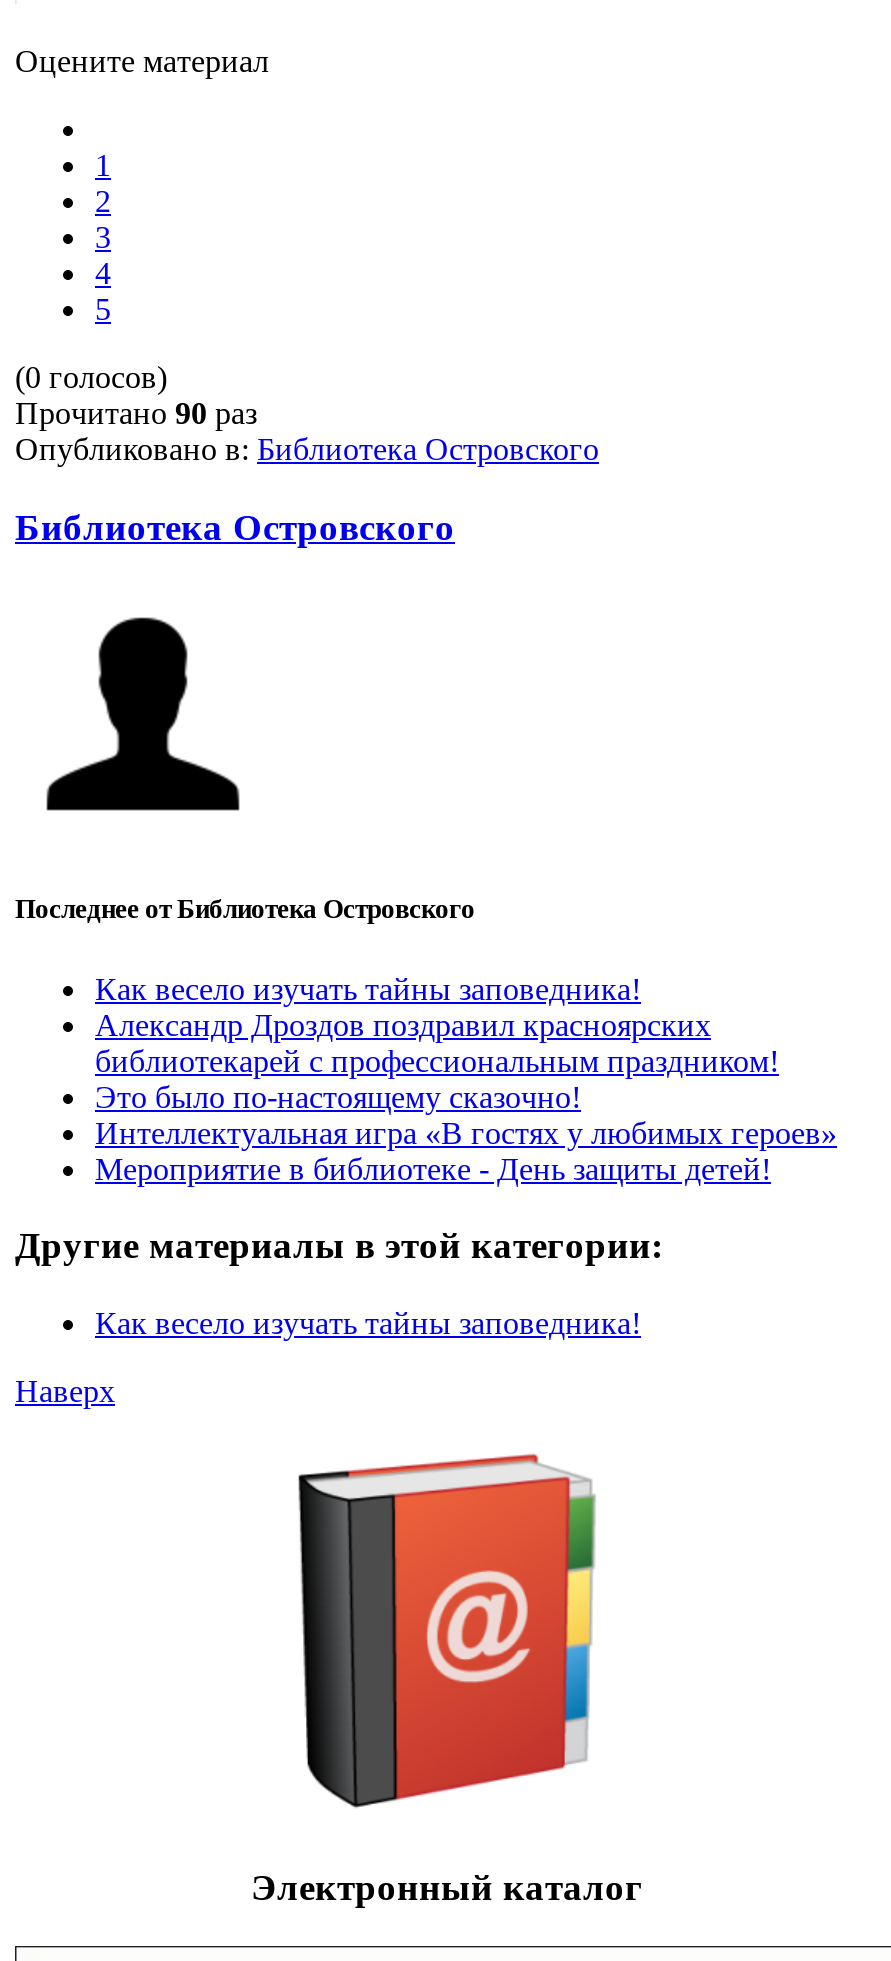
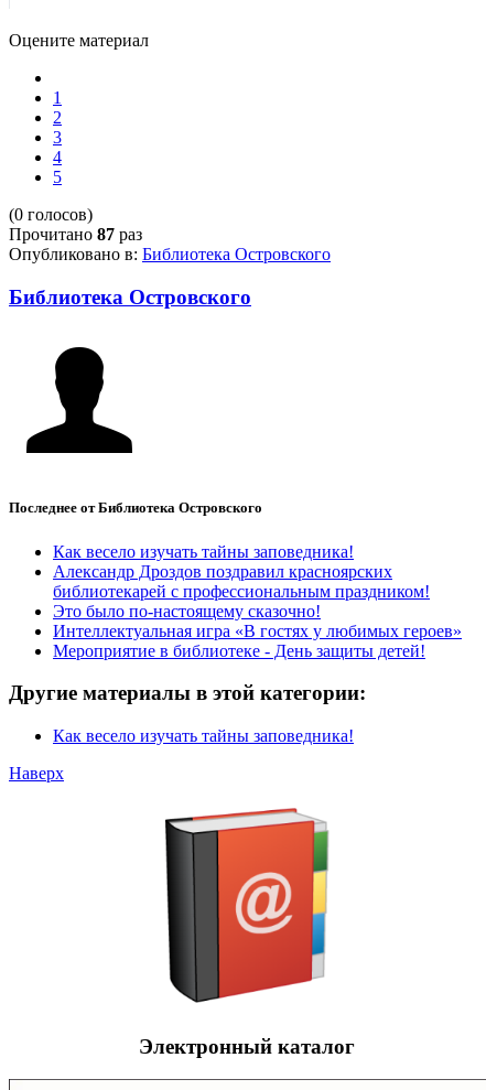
- Прочитано 90 раз
+ Прочитано 87 раз
